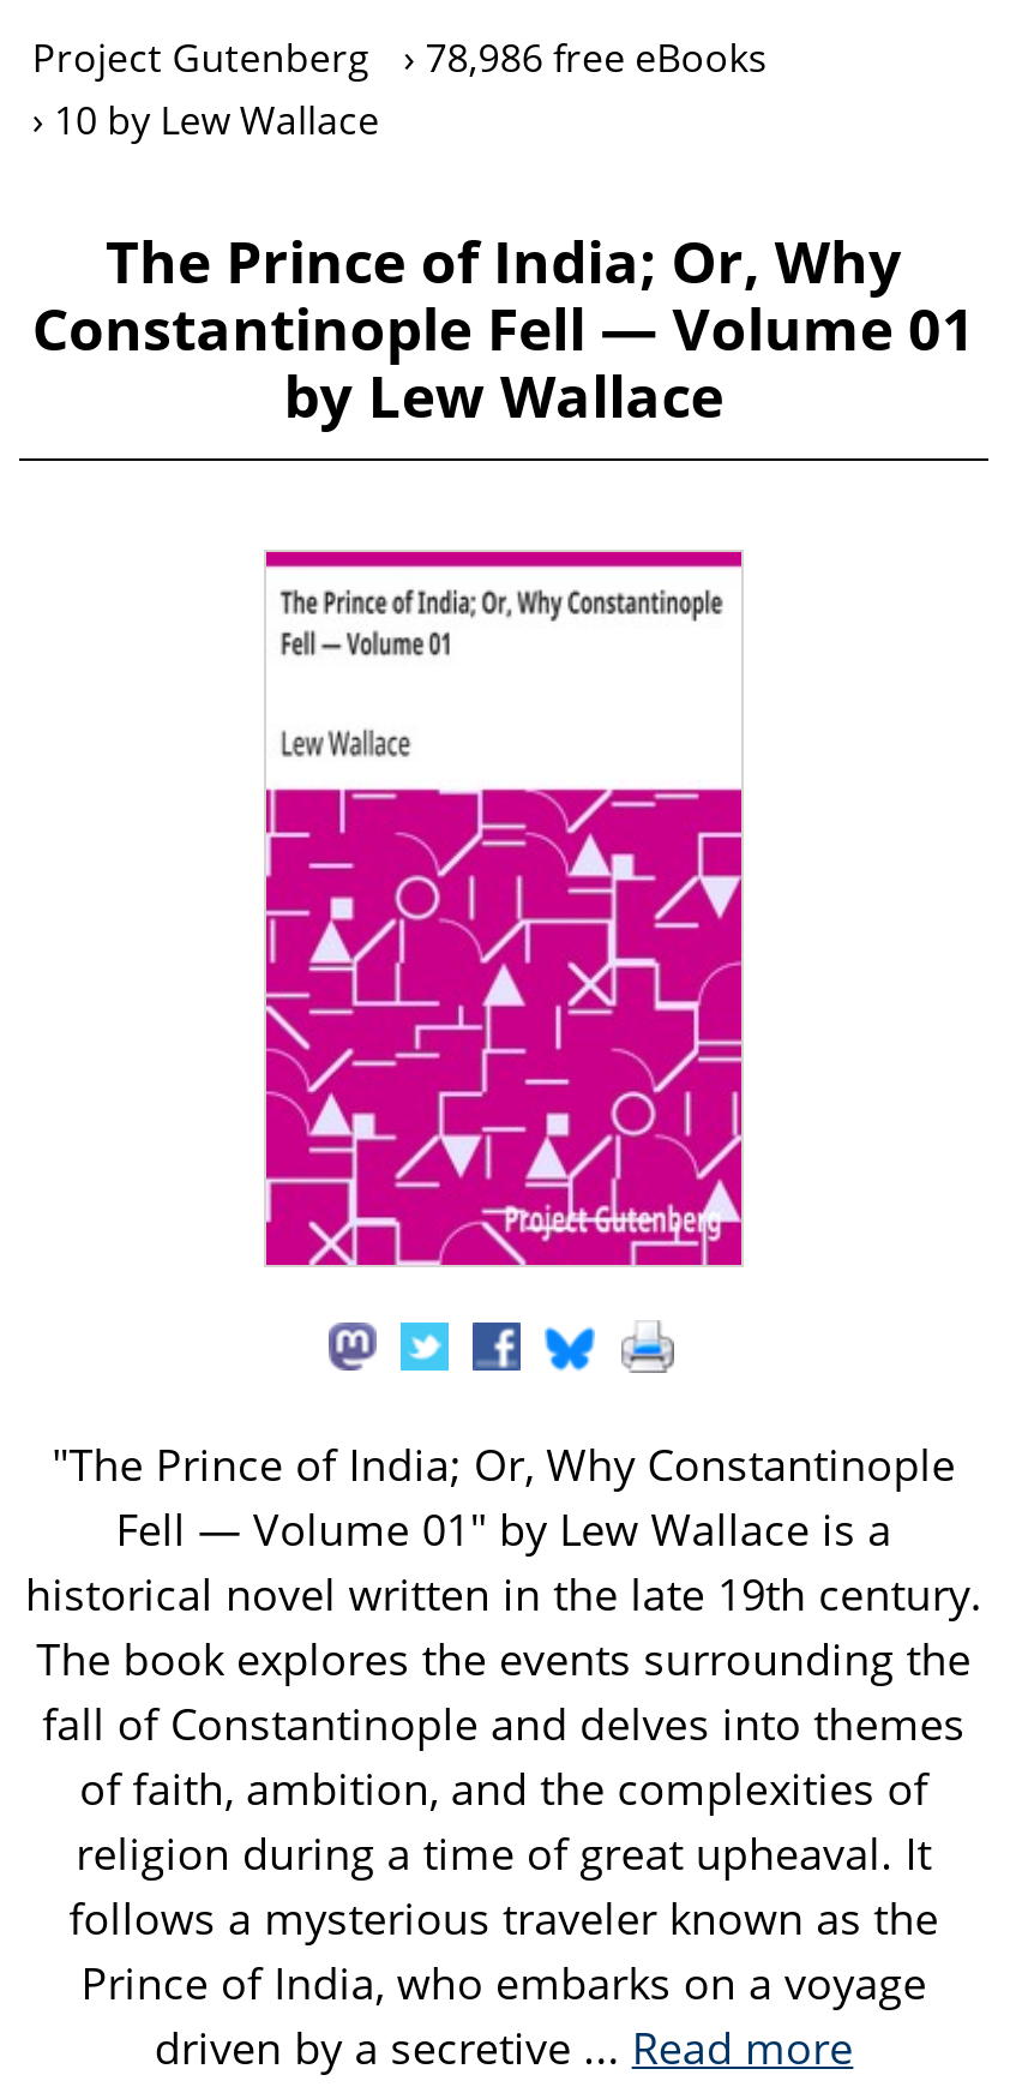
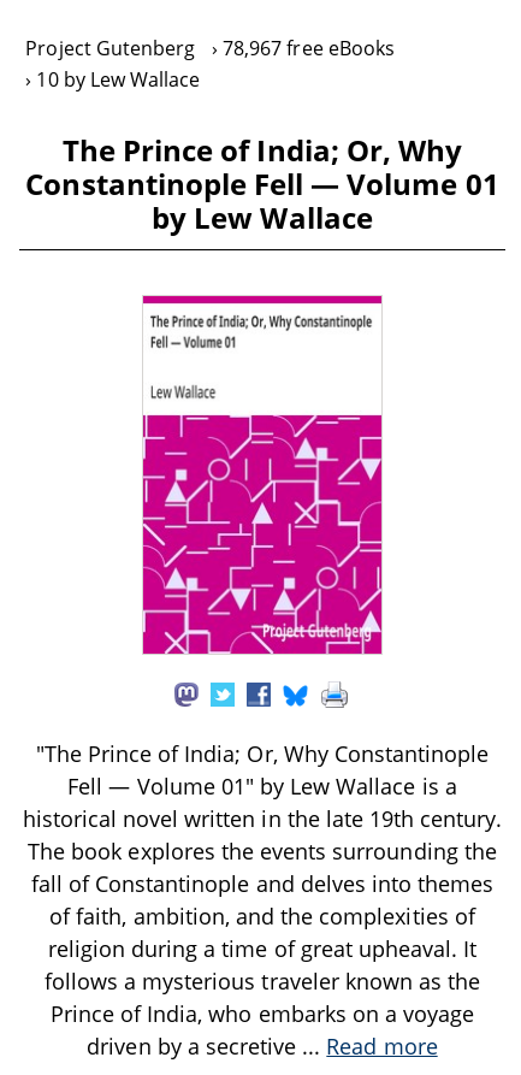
- Project Gutenberg 78,986 free eBooks
+ Project Gutenberg 78,967 free eBooks
